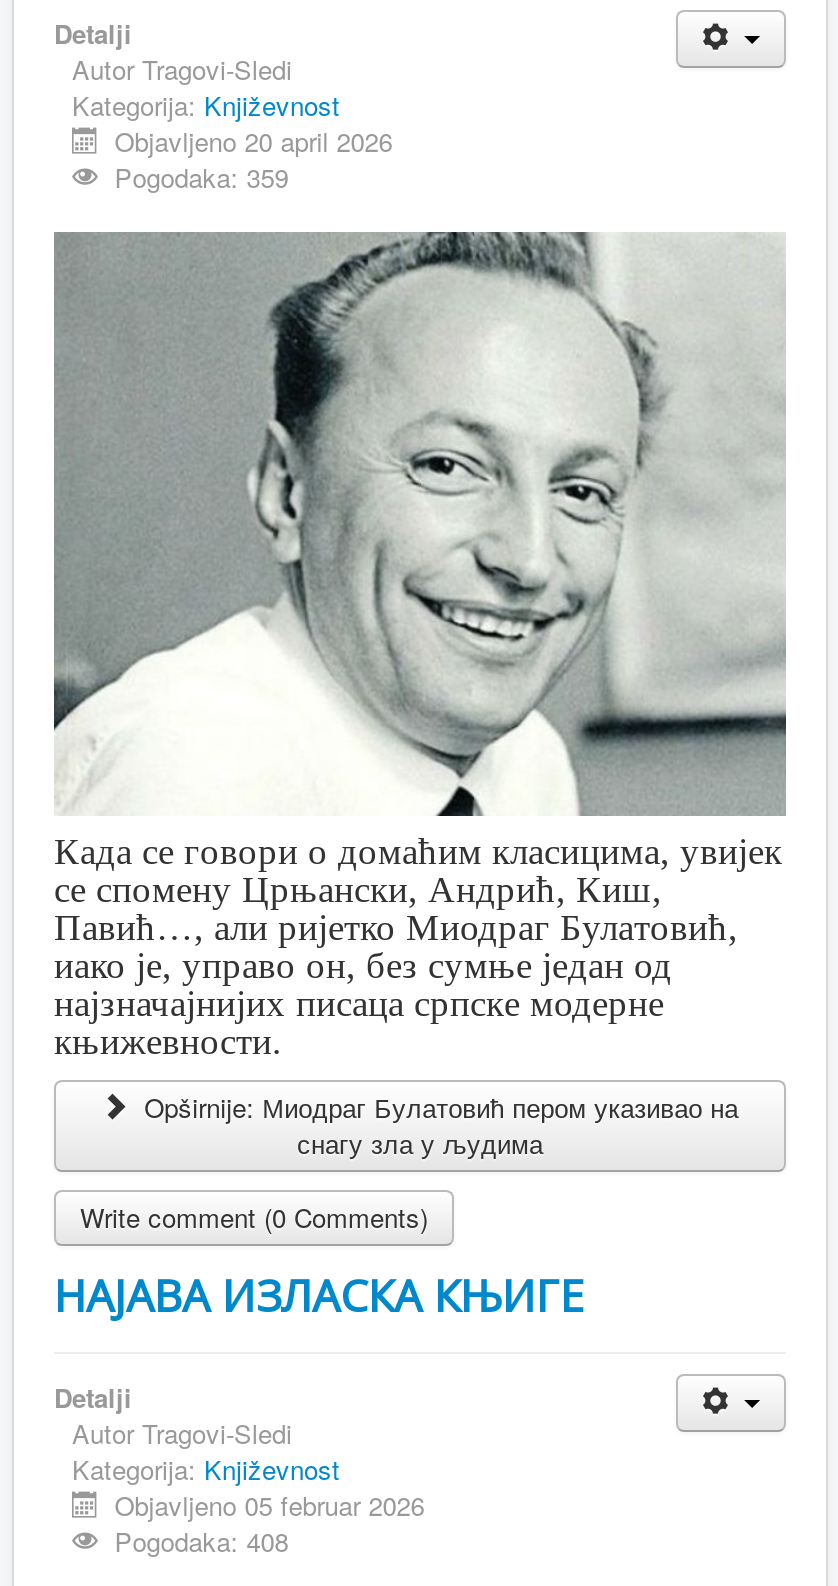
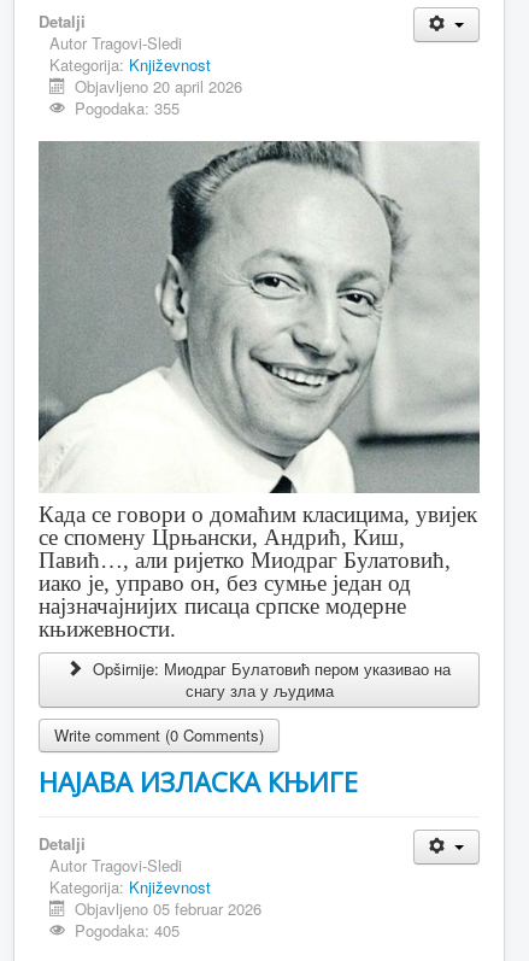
- Pogodaka: 359
+ Pogodaka: 355

- Pogodaka: 408
+ Pogodaka: 405
